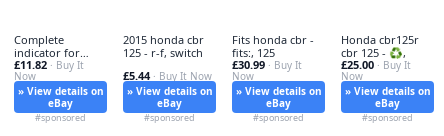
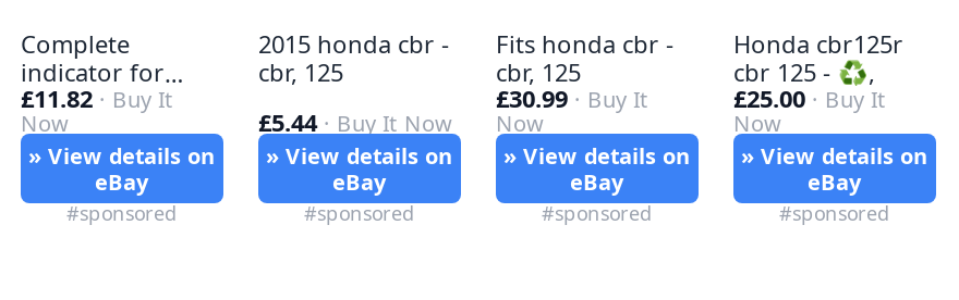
- 2015 honda cbr
- 125 - r-f, switch
+ 2015 honda cbr -
+ cbr, 125

- fits:, 125
+ cbr, 125
